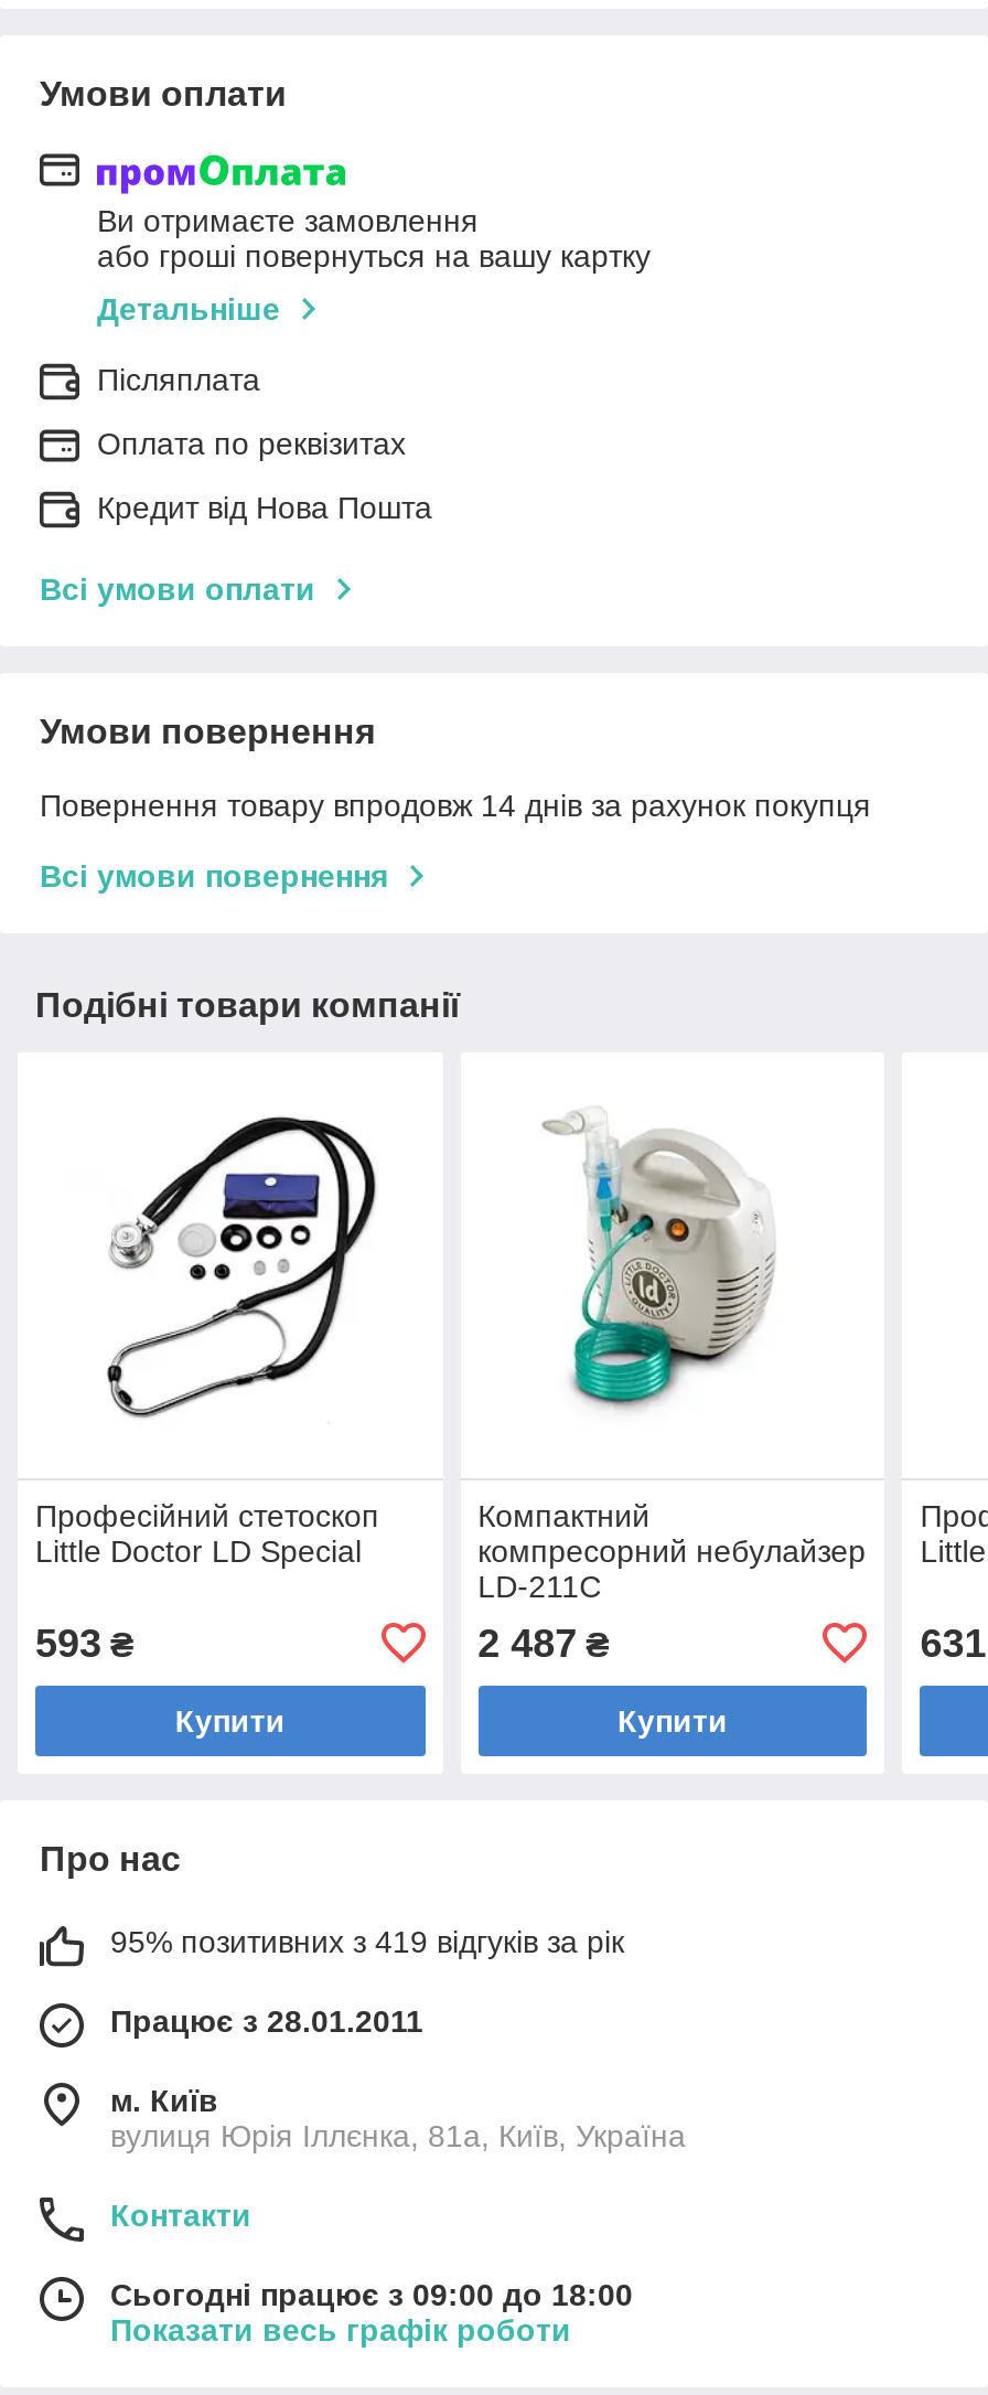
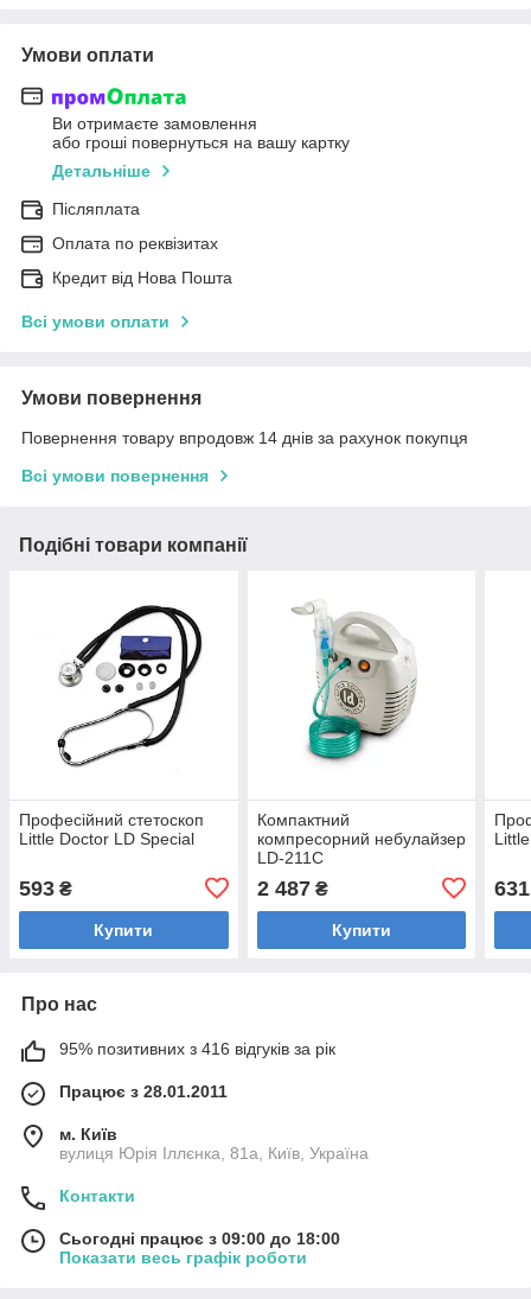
- 95% позитивних з 419 відгуків за рік
+ 95% позитивних з 416 відгуків за рік
